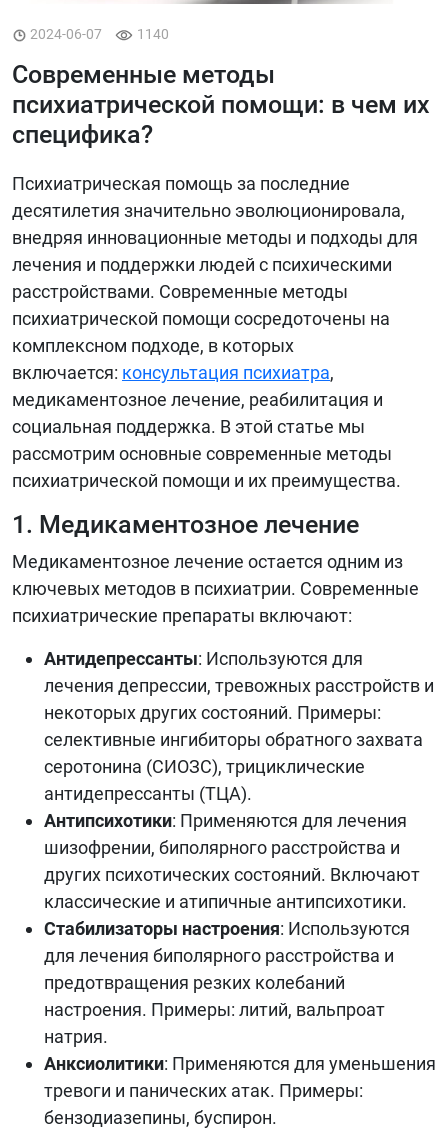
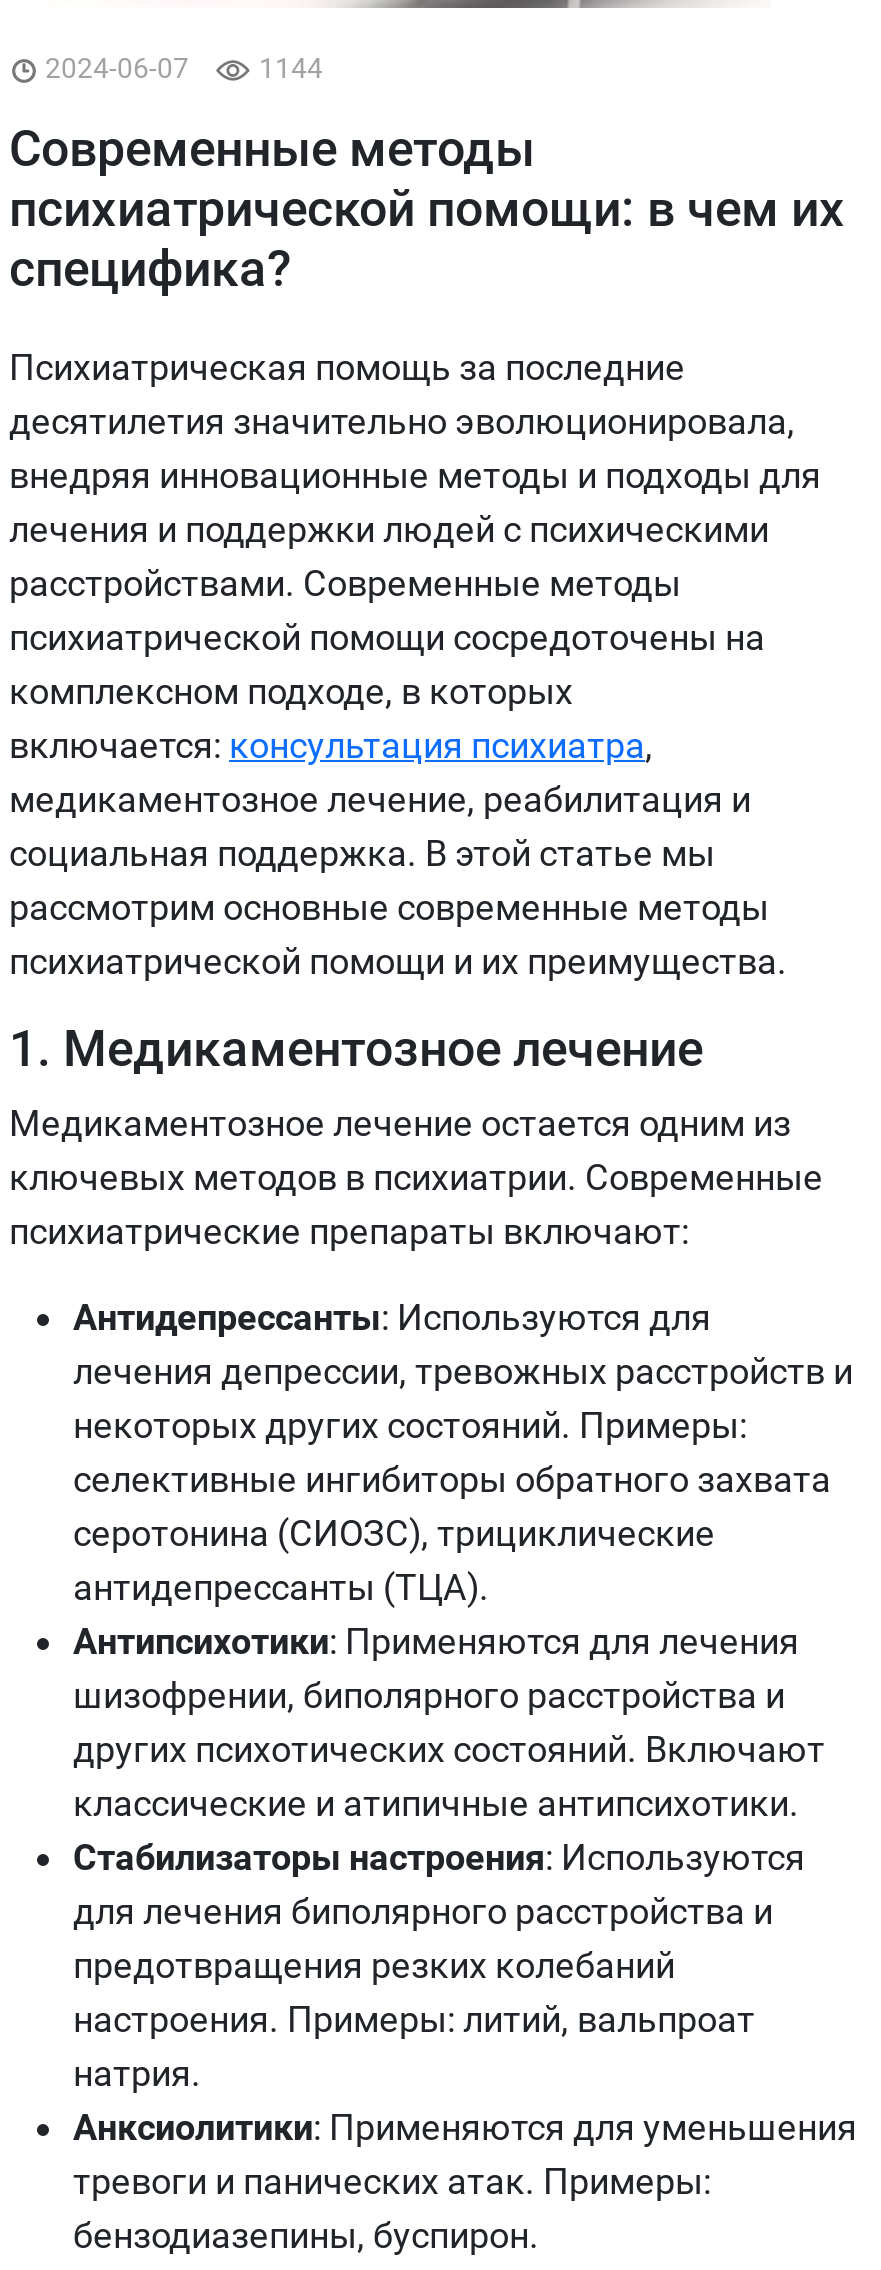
- 2024-06-07 1140
+ 2024-06-07 1144
